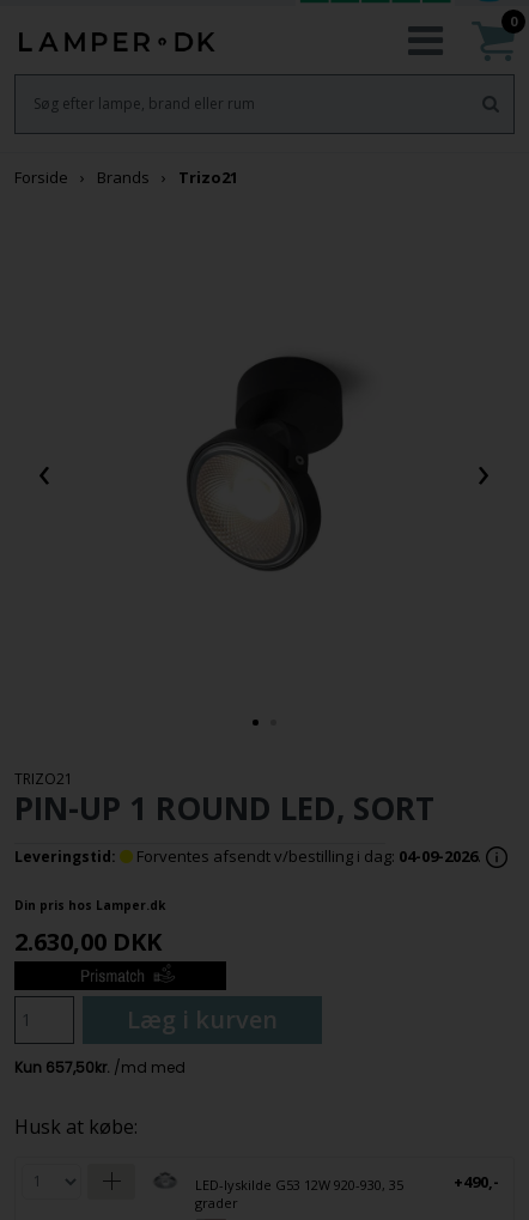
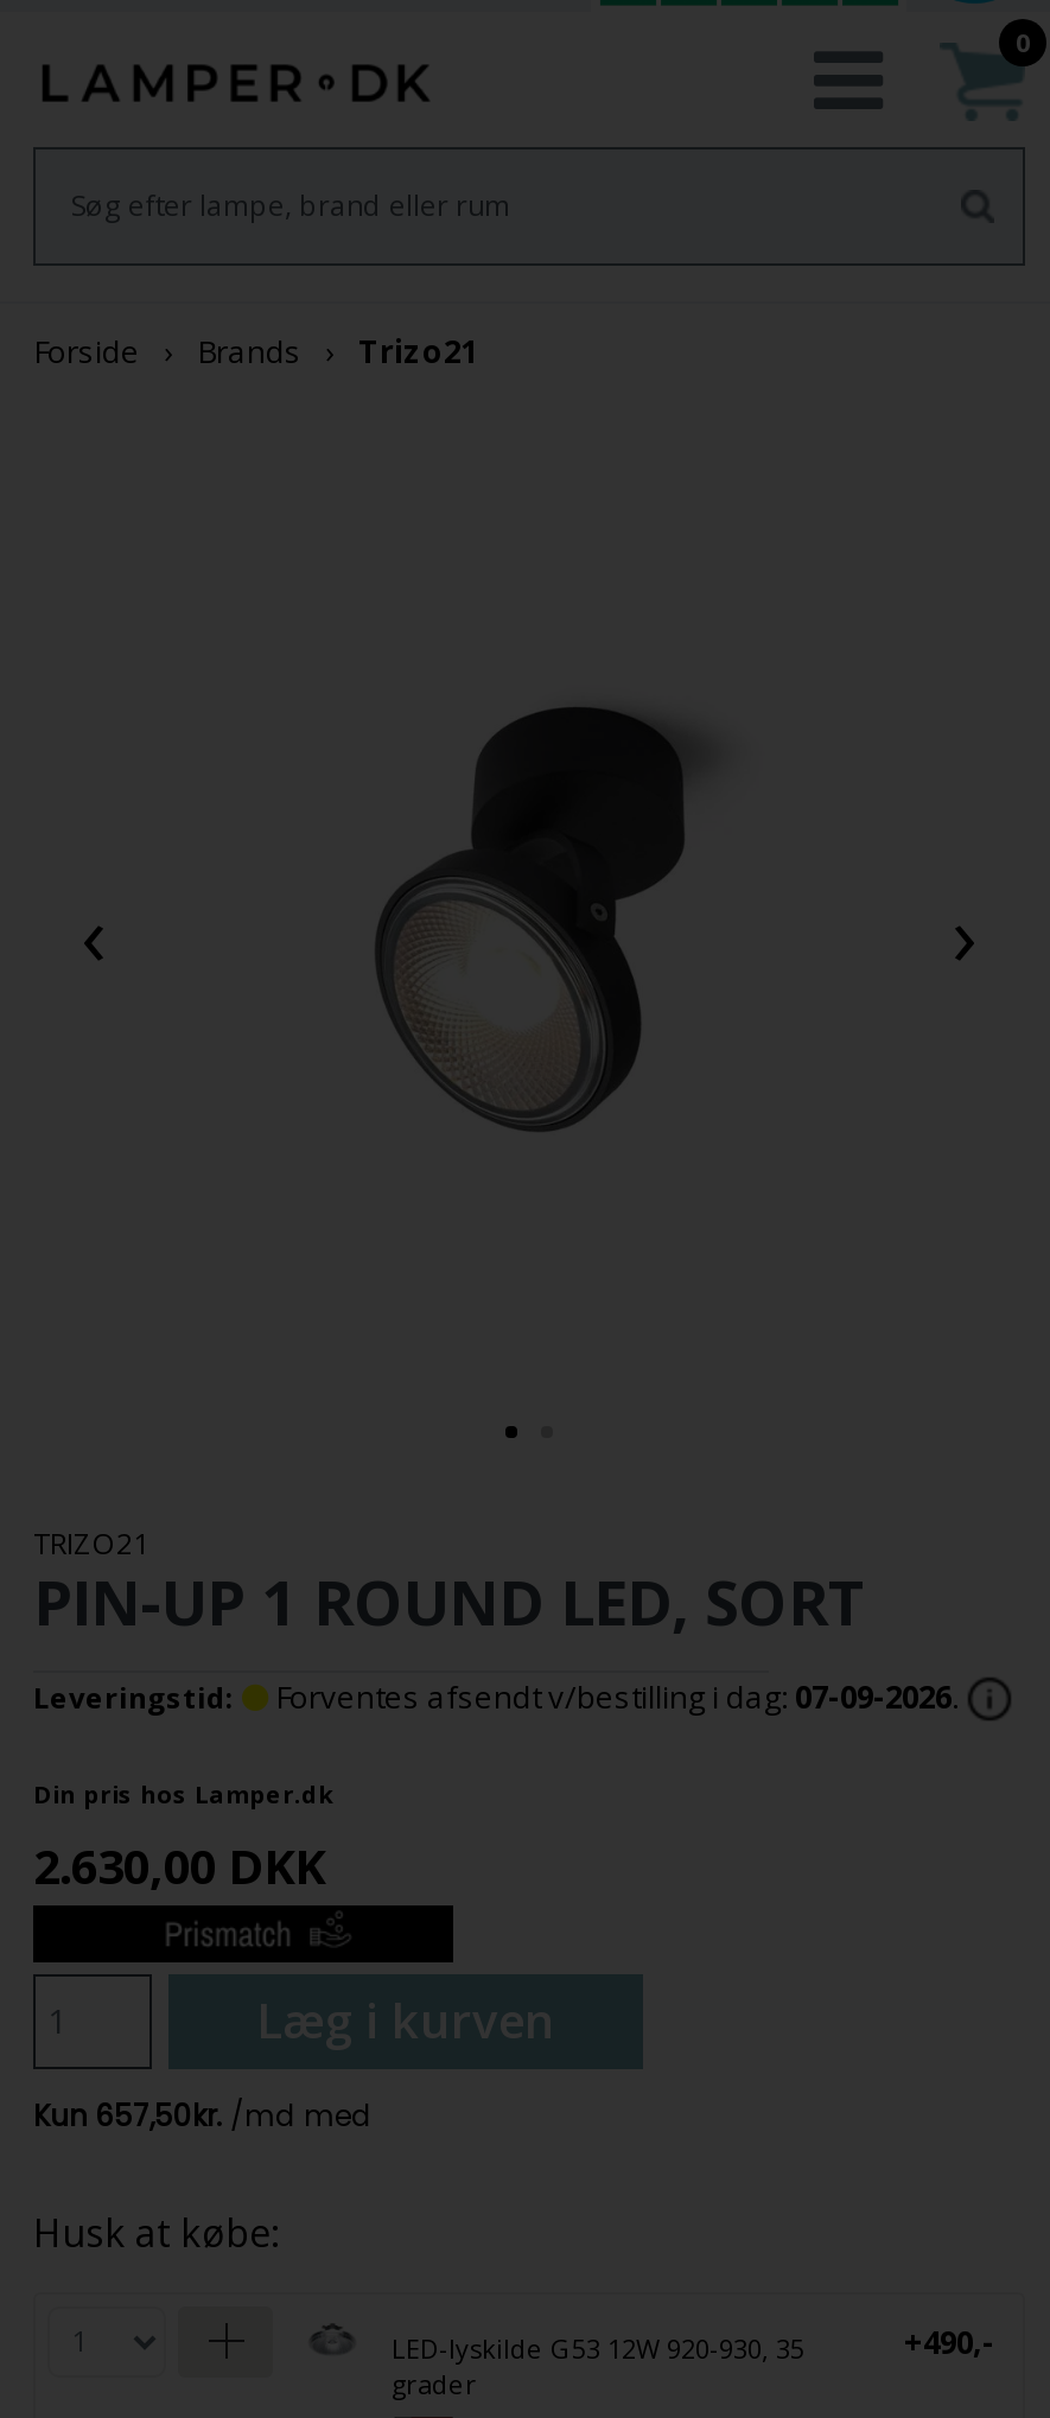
- Forventes afsendt v/bestilling i dag: 04-09-2026.
+ Forventes afsendt v/bestilling i dag: 07-09-2026.
